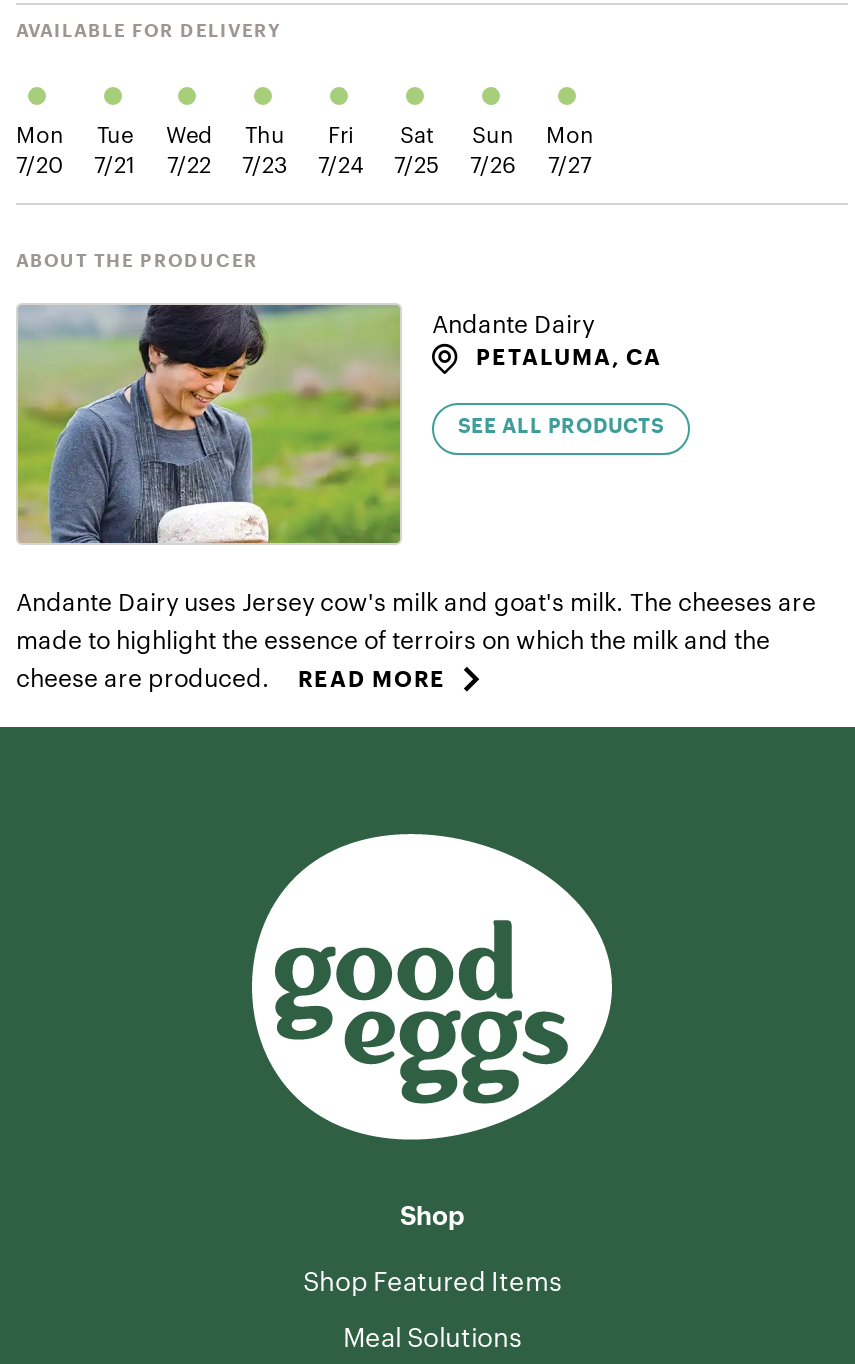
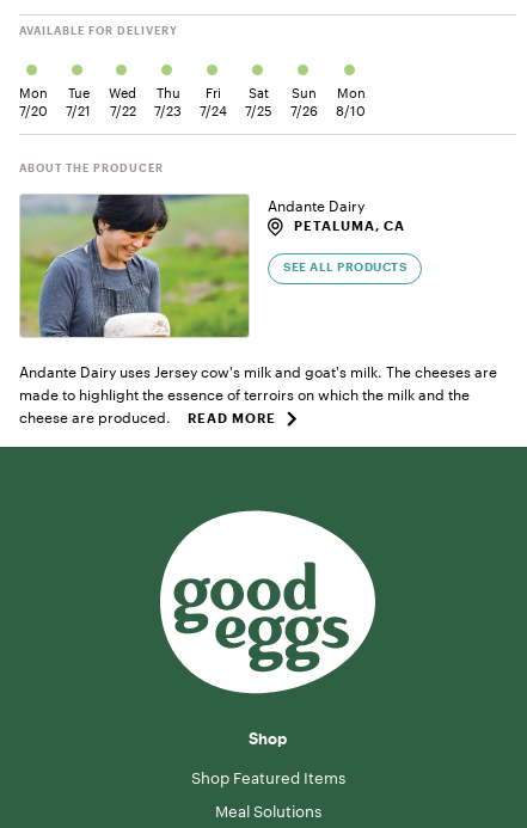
- 7/20 7/21 7/22 7/23 7/24 7/25 7/26 7/27
+ 7/20 7/21 7/22 7/23 7/24 7/25 7/26 8/10
